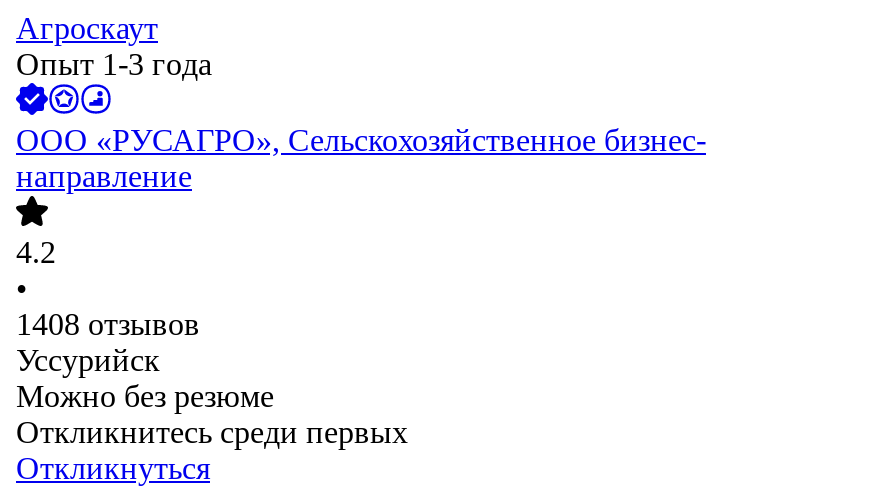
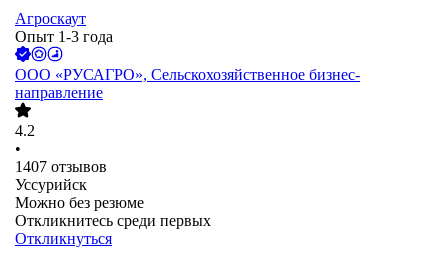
- 1408 отзывов
+ 1407 отзывов
